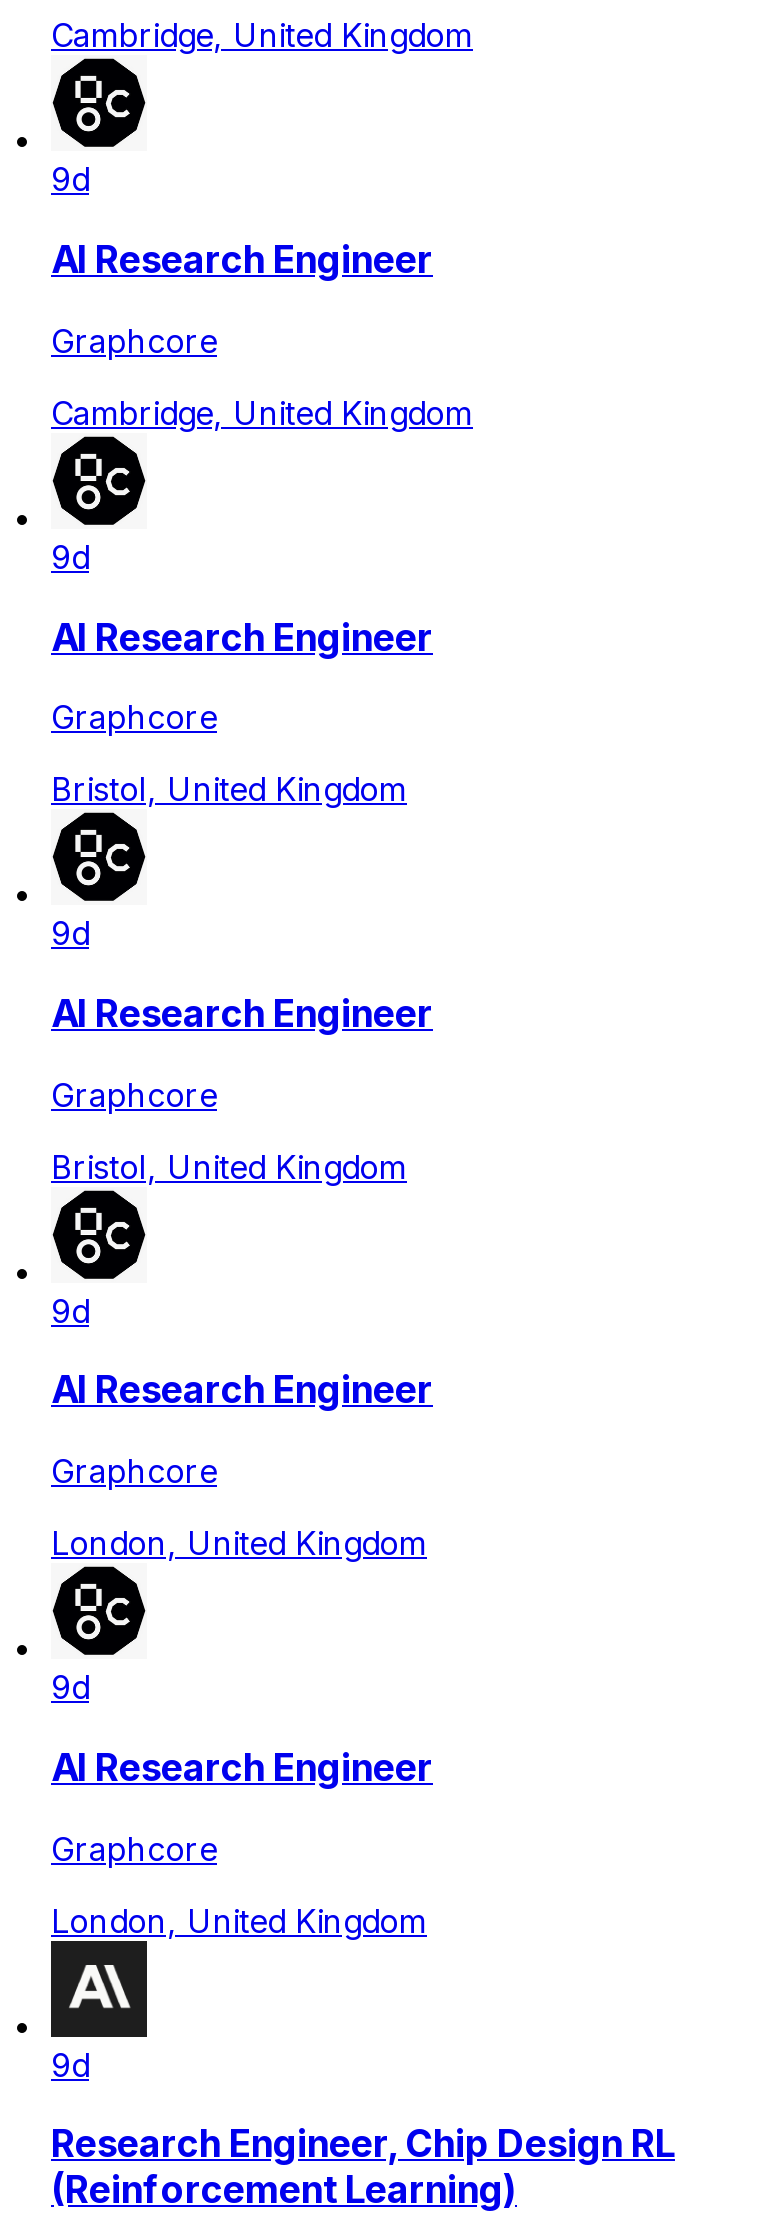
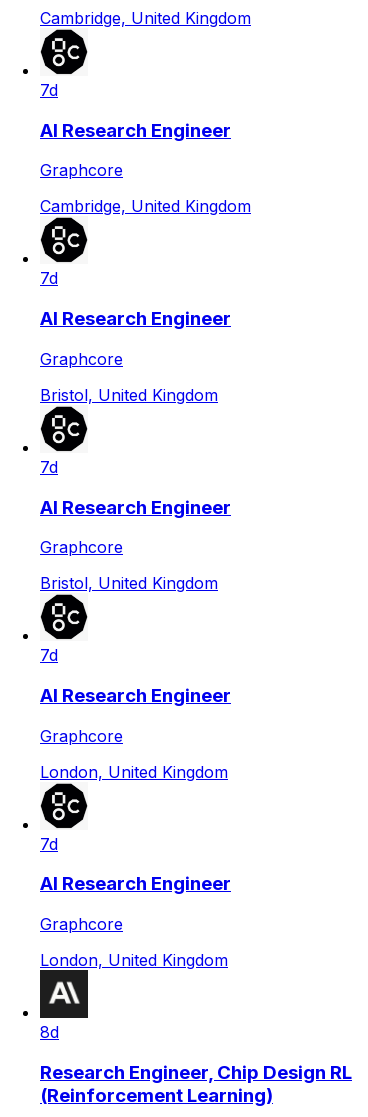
- 9d
+ 7d

- 9d
+ 7d

- 9d
+ 7d

- 9d
+ 7d

- 9d
+ 7d

- 9d
+ 8d
